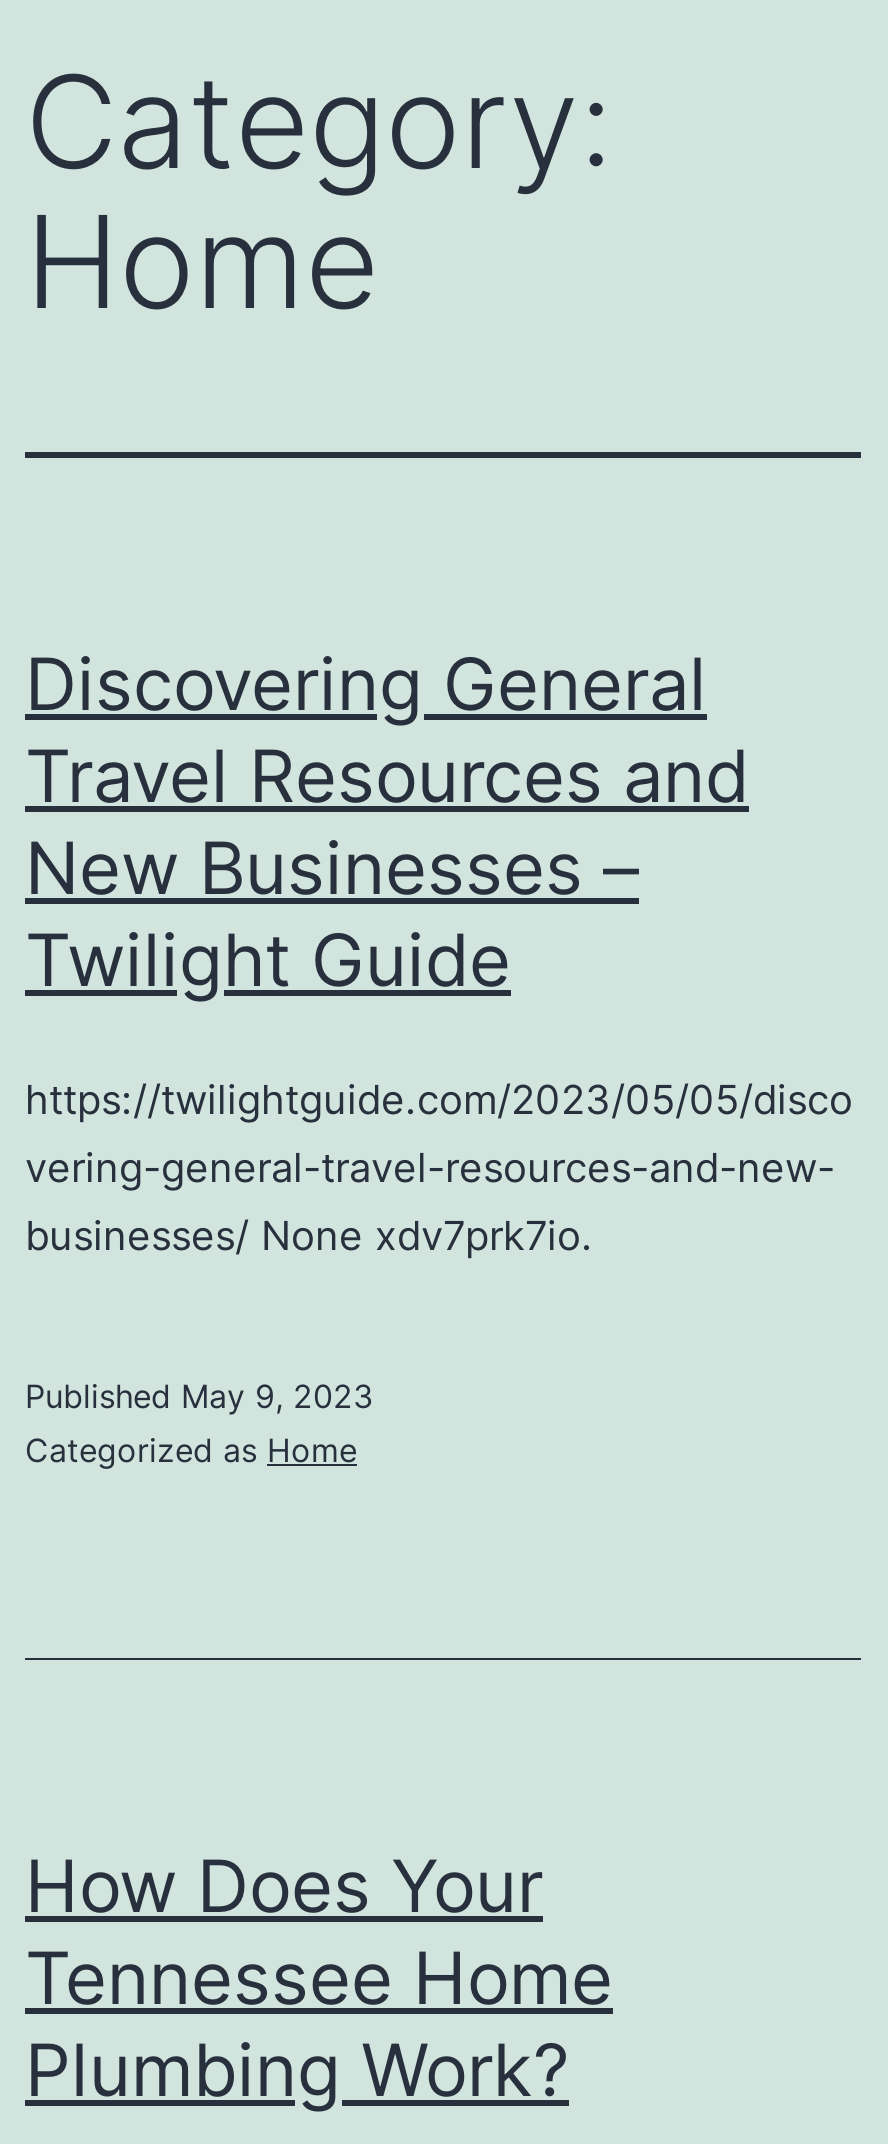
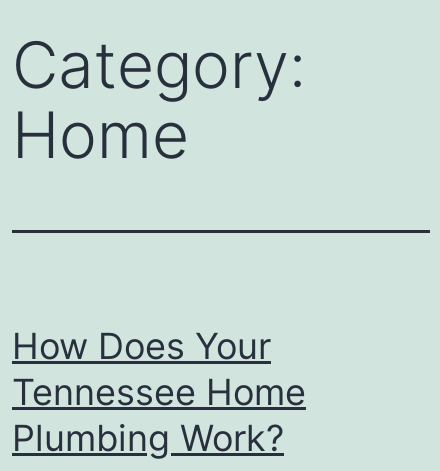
- Discovering General
- Travel Resources and
- New Businesses –
- Twilight Guide
- https://twilightguide.com/2023/05/05/disco
- vering-general-travel-resources-and-new-
- businesses/ None xdv7prk7io.
- Published May 9, 2023
- Categorized as Home
